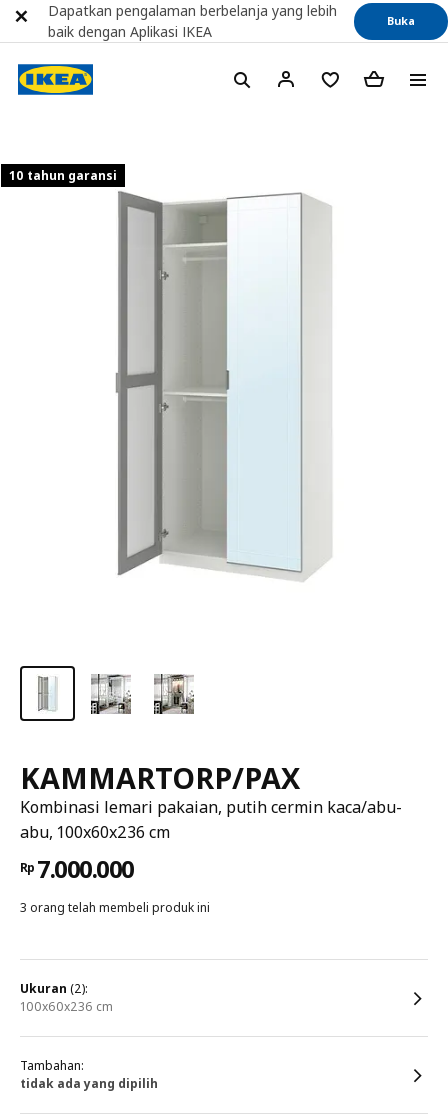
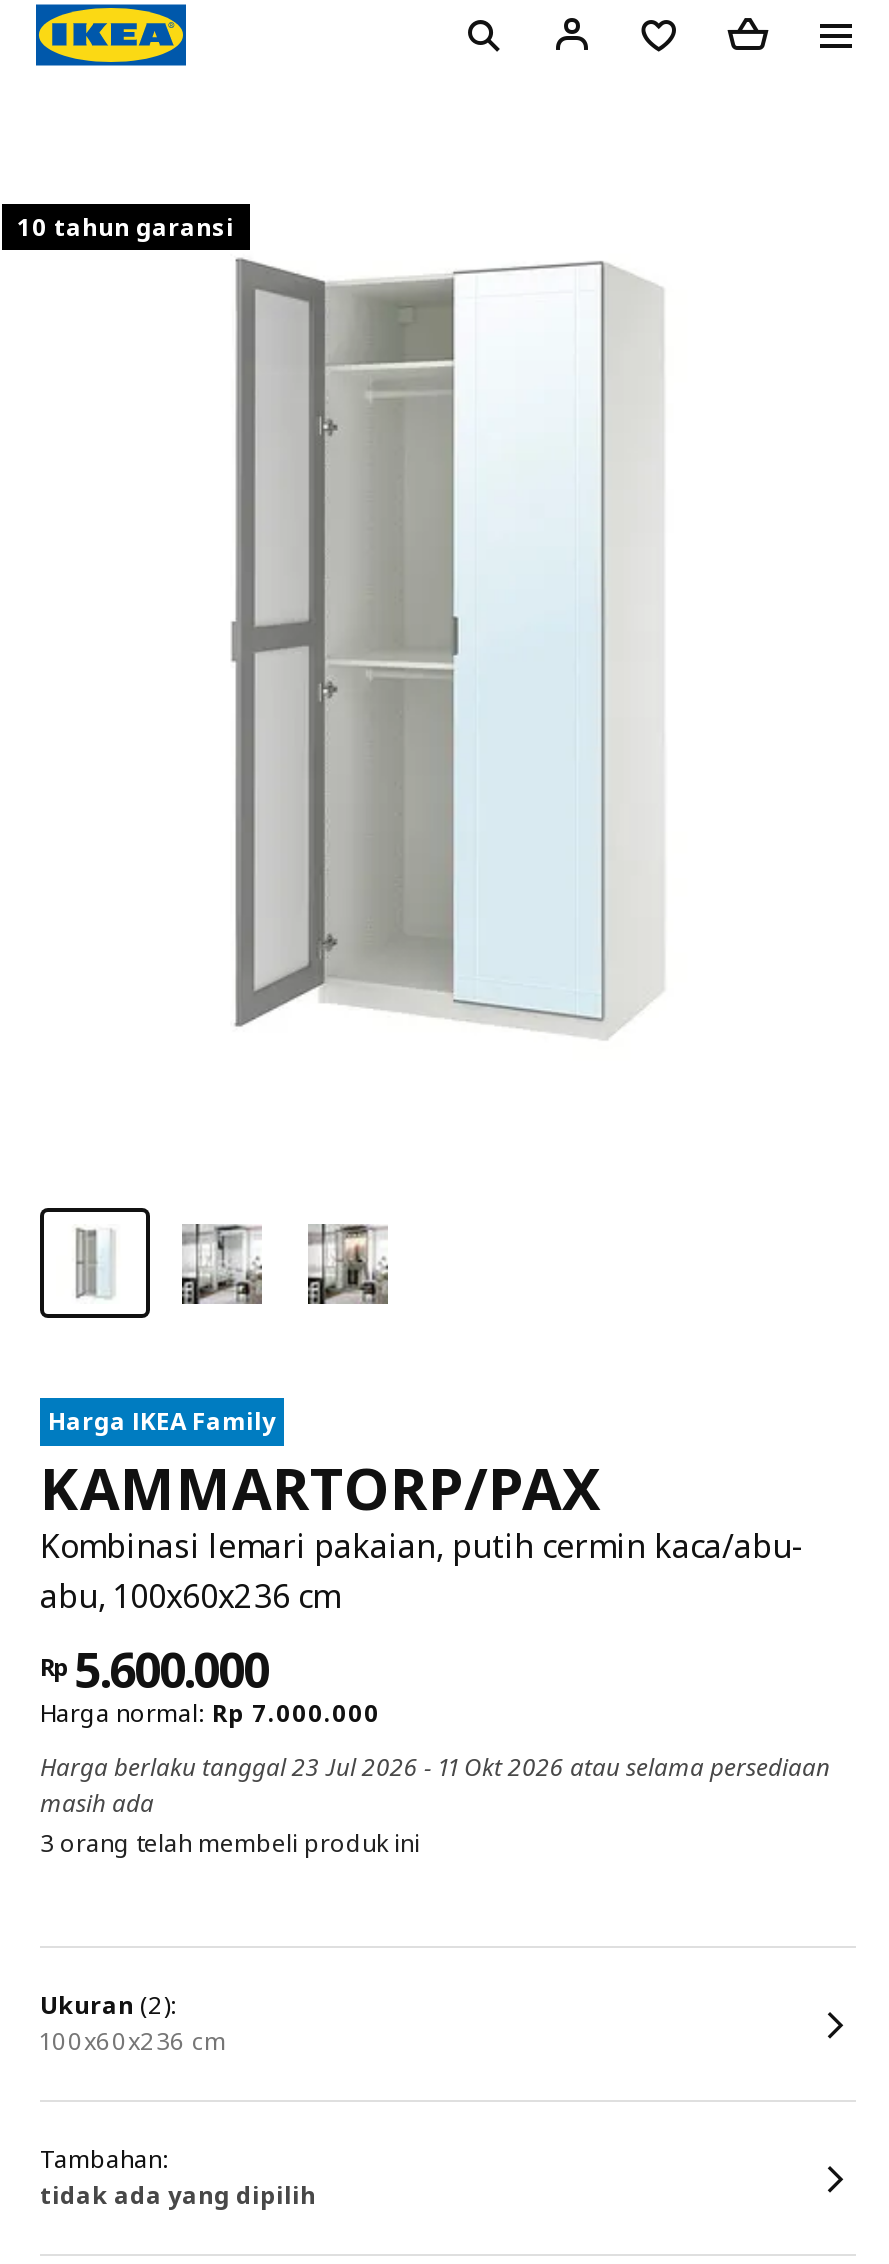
- Dapatkan pengalaman berbelanja yang lebih
- baik dengan Aplikasi IKEA

- Buka

moved up: 10 tahun garansi

+ Harga IKEA Family

moved up: [image]

moved up: [image]

moved up: [image]

moved up: [image]

- Rp 7.000.000
+ Rp 5.600.000
+ Harga normal: Rp 7.000.000
+ Harga berlaku tanggal 23 Jul 2026 - 11 Okt 2026 atau selama persediaan
+ masih ada
